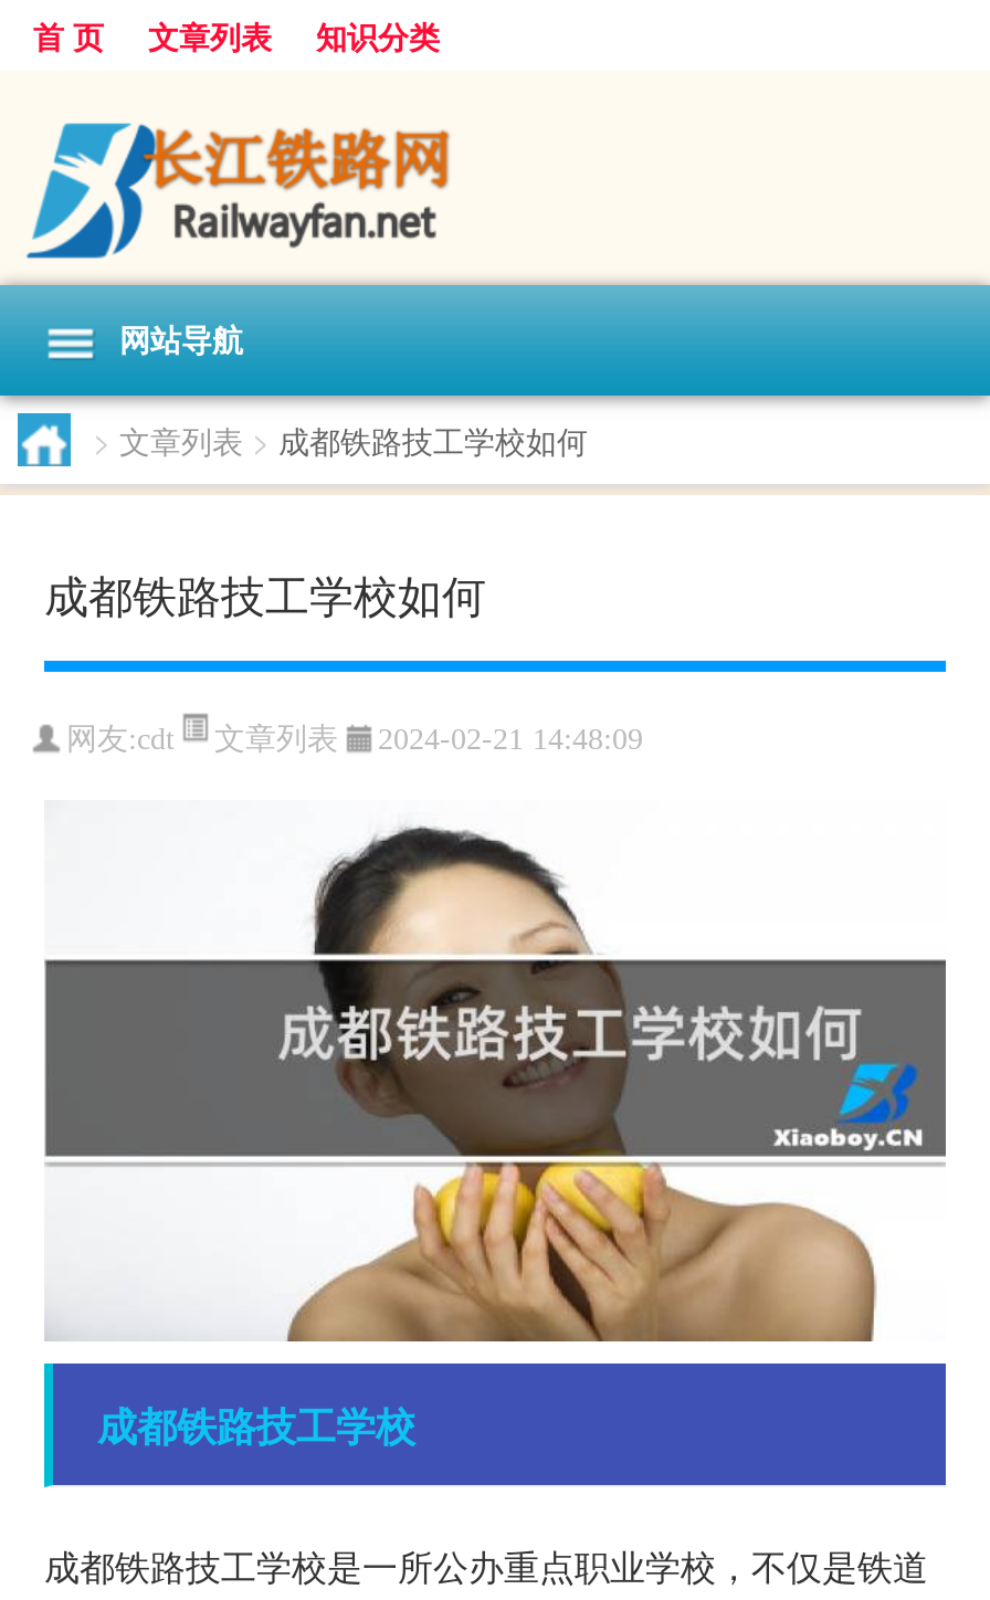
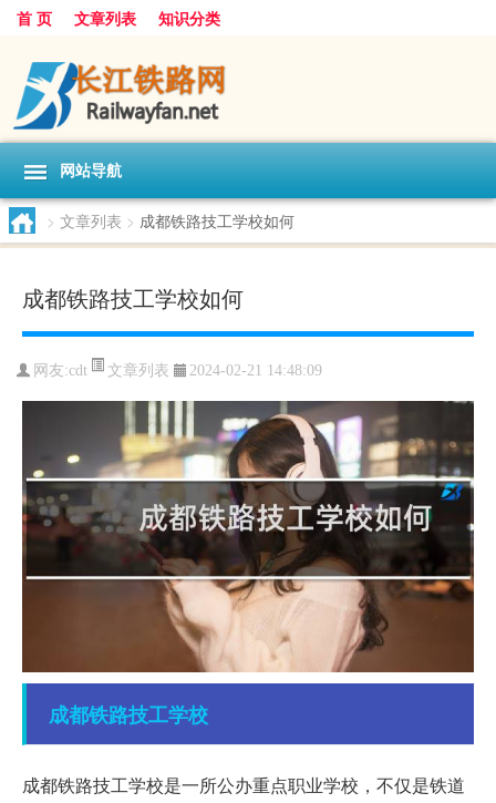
- [image]
+ [image]
